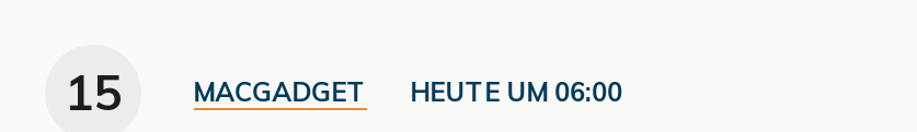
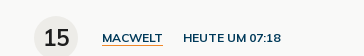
- MACGADGET
- HEUTE UM 06:00
+ MACWELT
+ HEUTE UM 07:18
